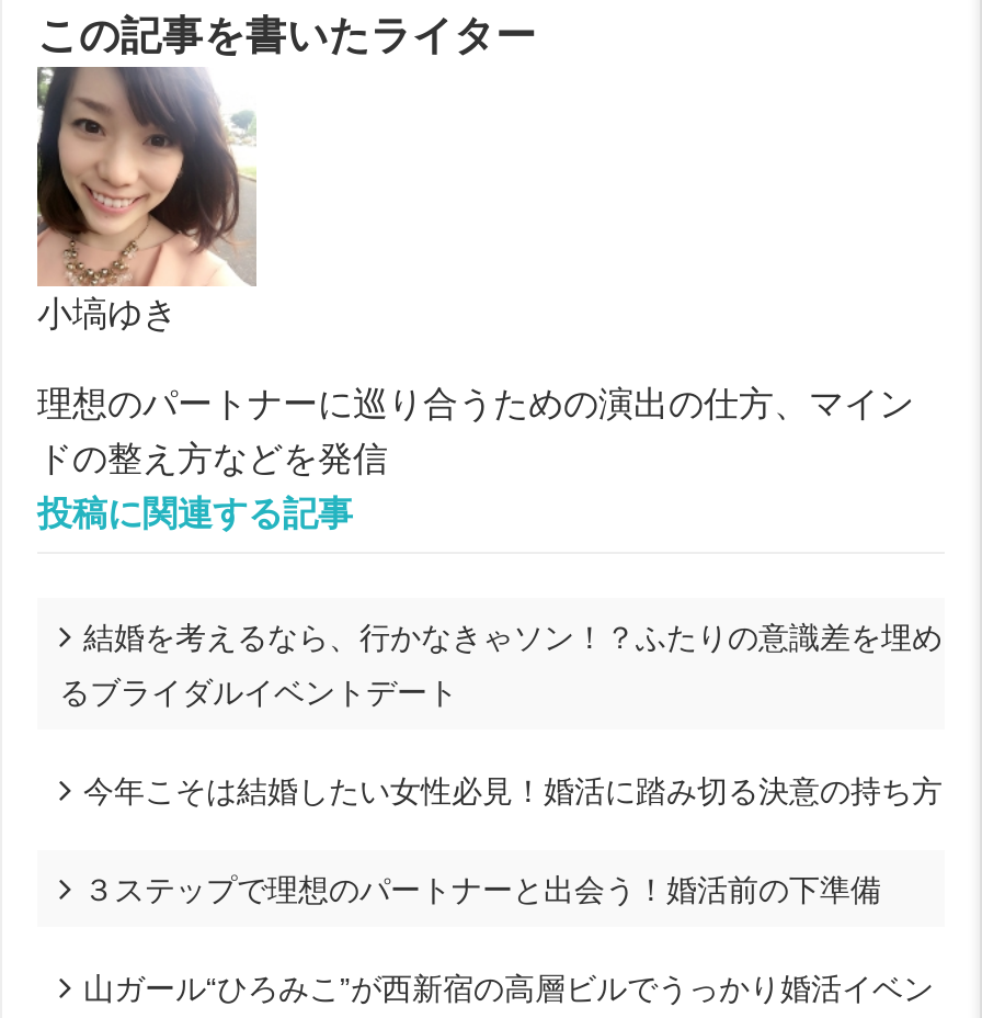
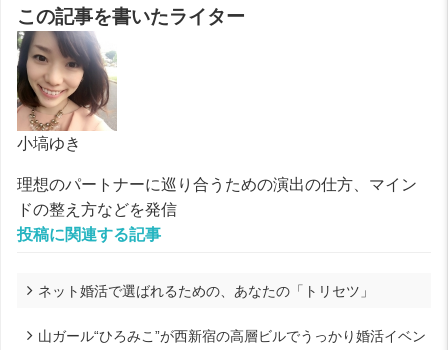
- 結婚を考えるなら、行かなきゃソン！？ふたりの意識差を埋め
- るブライダルイベントデート
- 今年こそは結婚したい女性必見！婚活に踏み切る決意の持ち方
- ３ステップで理想のパートナーと出会う！婚活前の下準備
+ ネット婚活で選ばれるための、あなたの「トリセツ」
